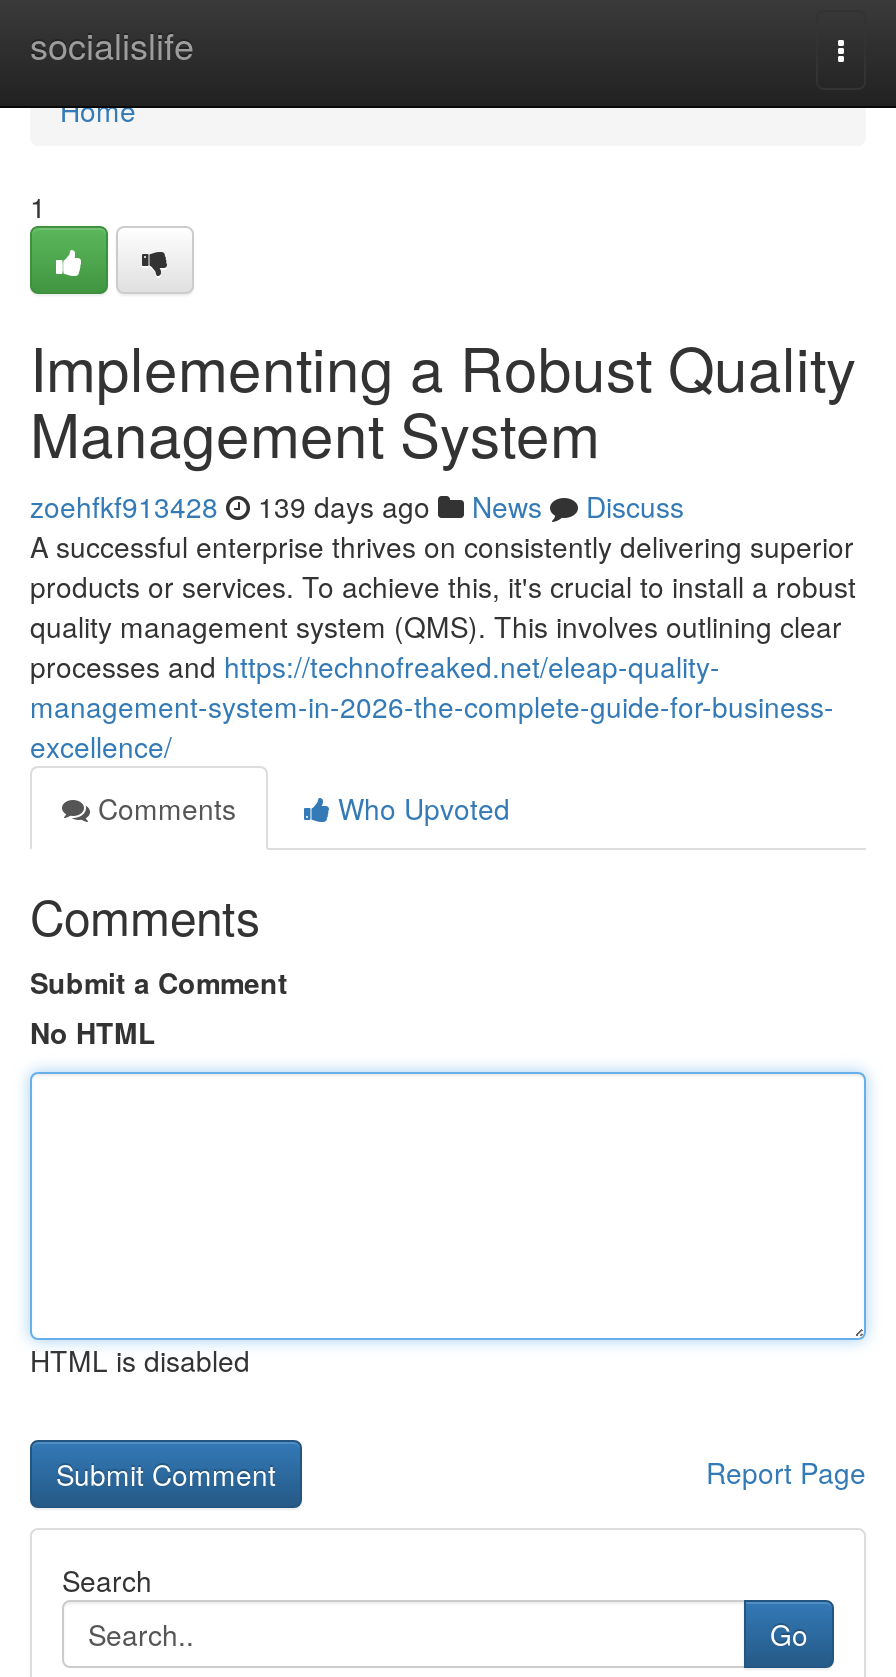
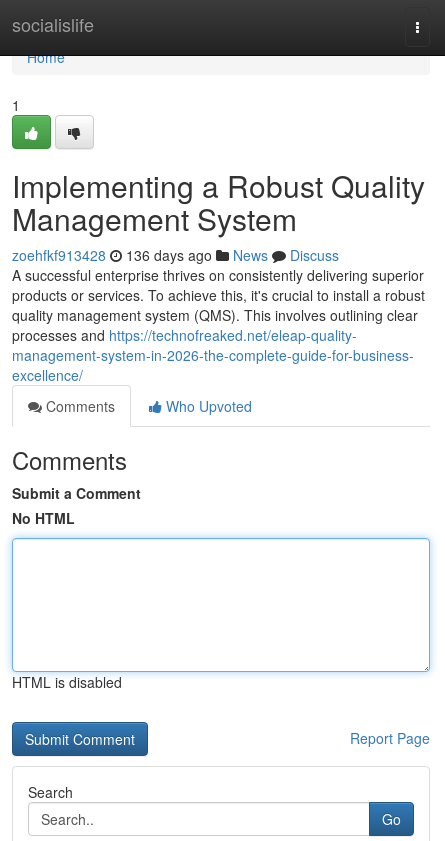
- zoehfkf913428 139 days ago News Discuss
+ zoehfkf913428 136 days ago News Discuss
